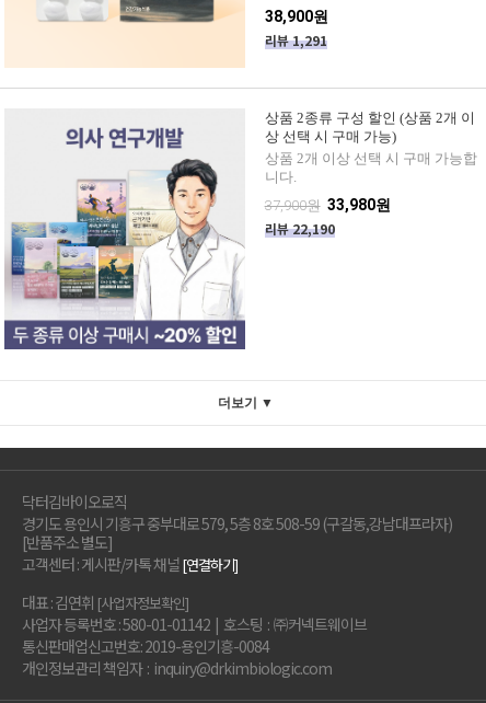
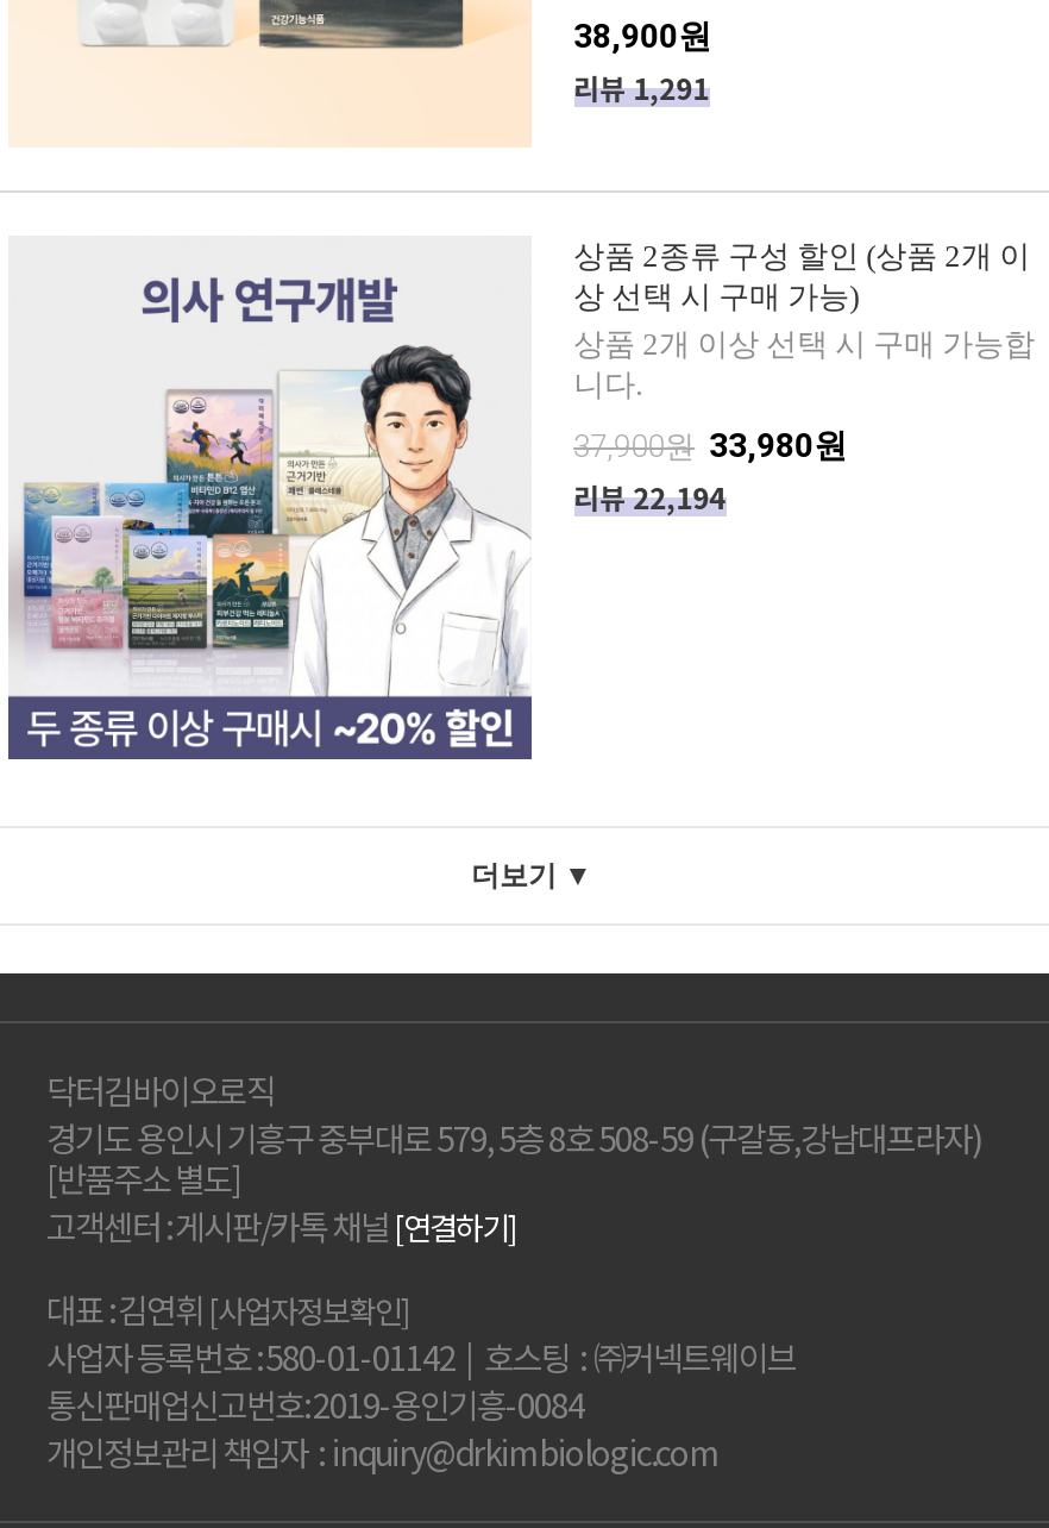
- 리뷰 22,190
+ 리뷰 22,194
